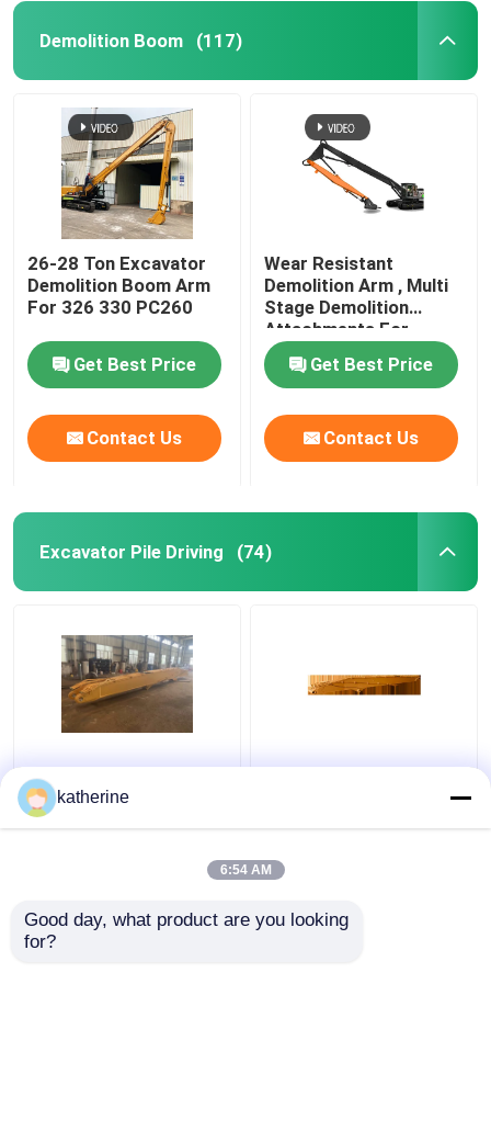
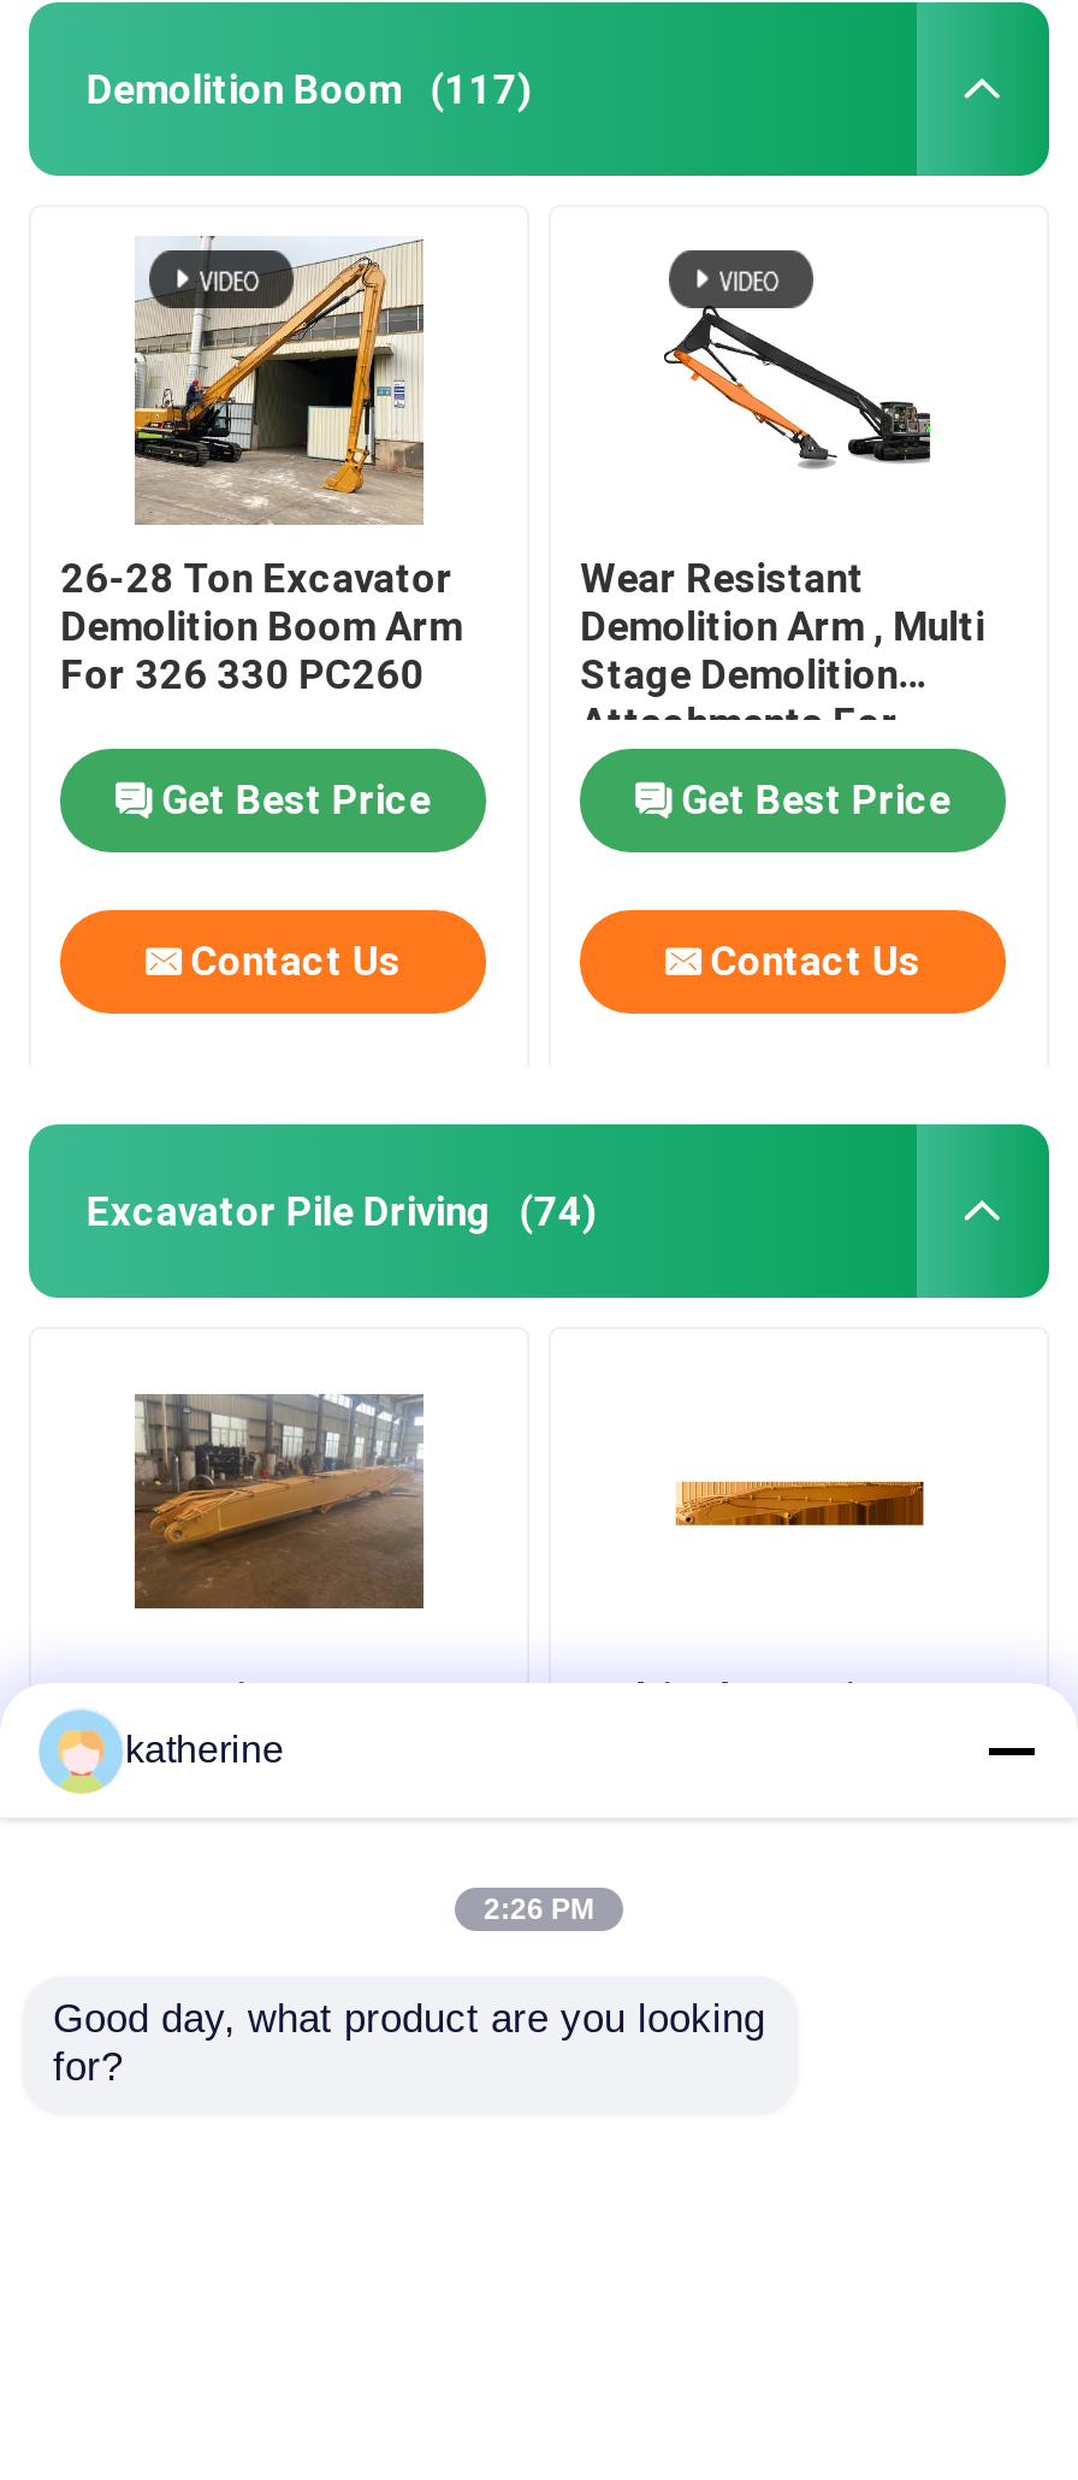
- 6:54 AM
+ 2:26 PM
